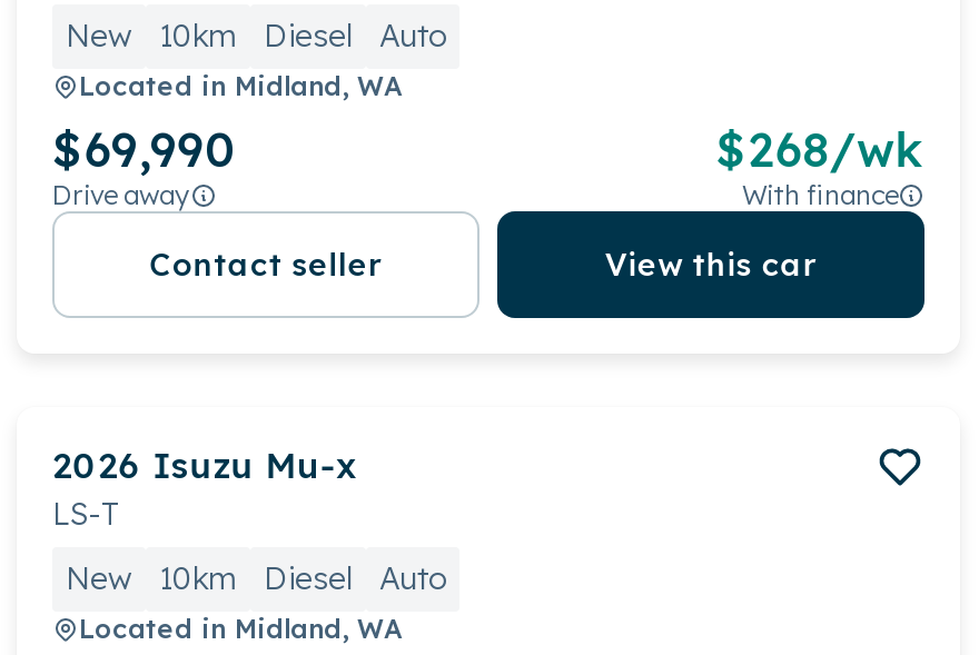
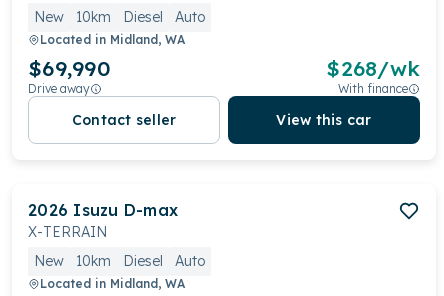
- 2026 Isuzu Mu-x
- LS-T
+ 2026 Isuzu D-max
+ X-TERRAIN
